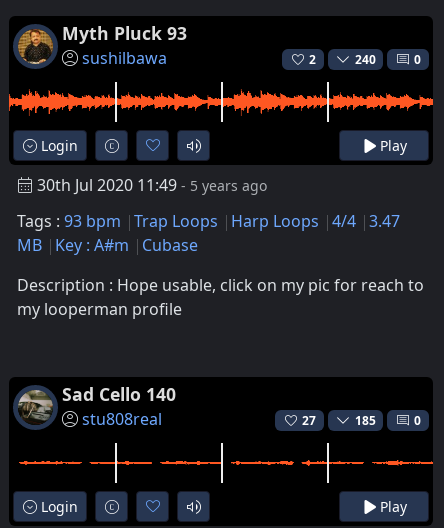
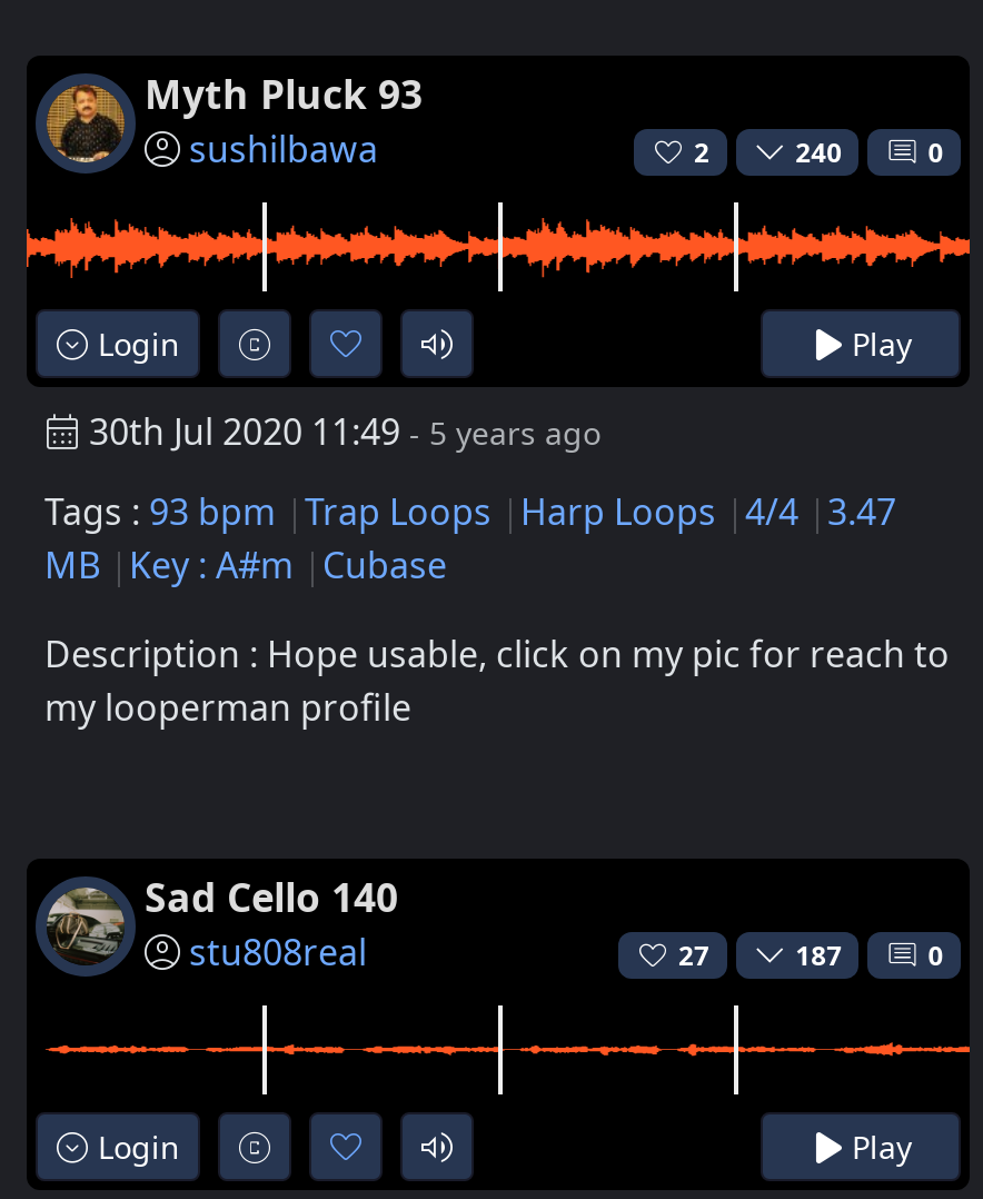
- 185
+ 187
